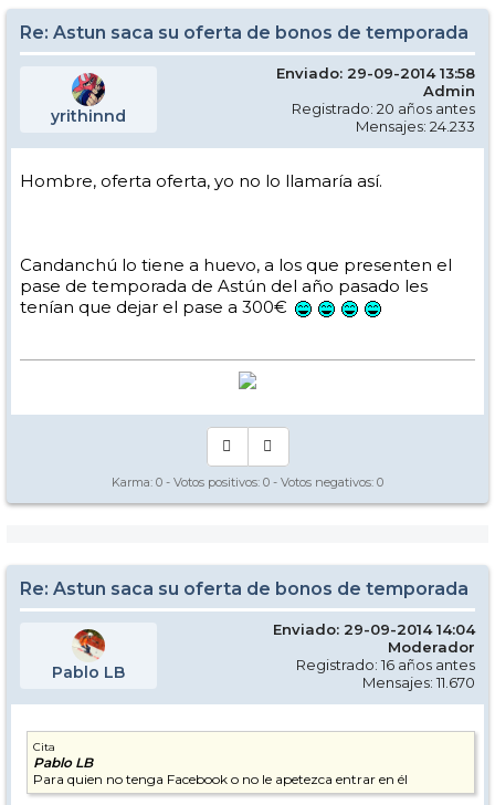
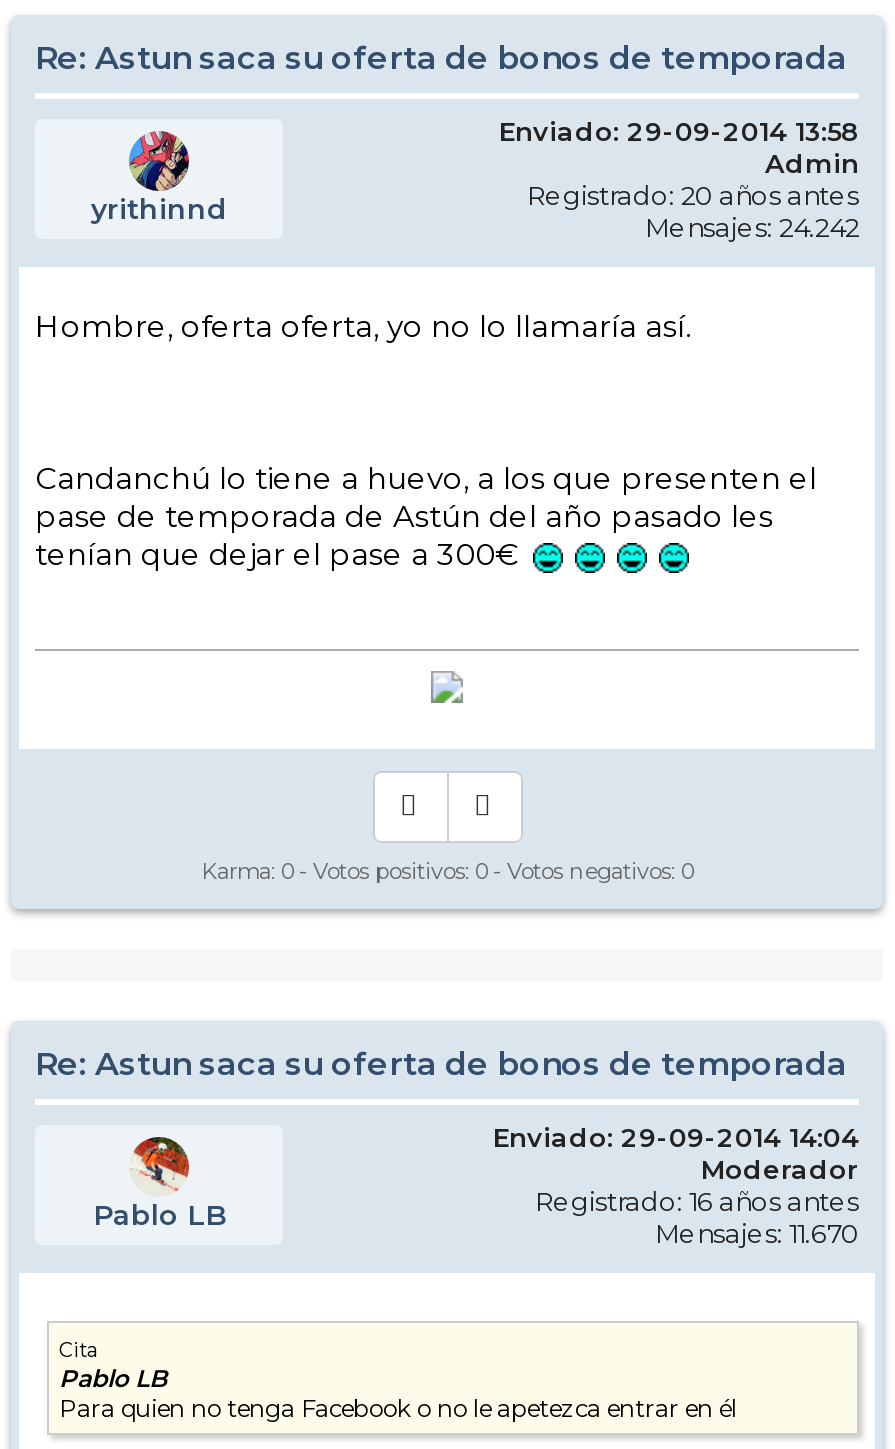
- Mensajes: 24.233
+ Mensajes: 24.242
